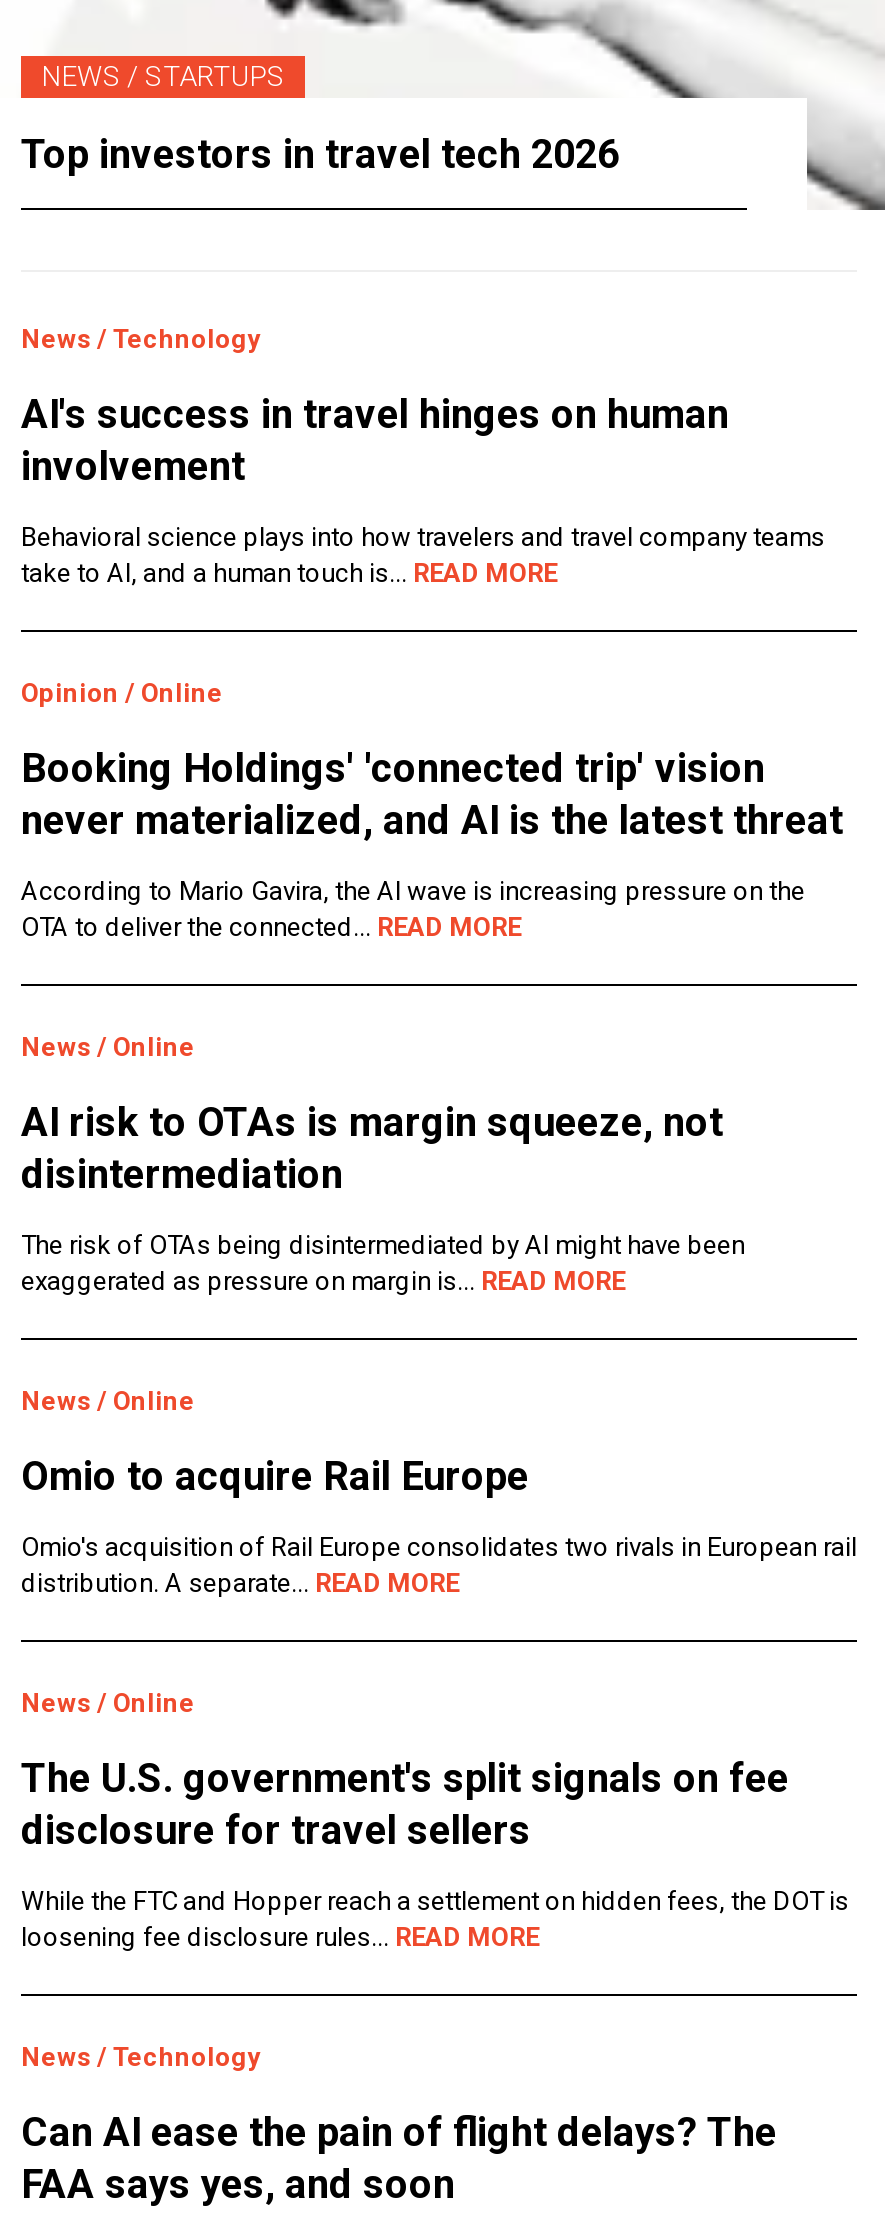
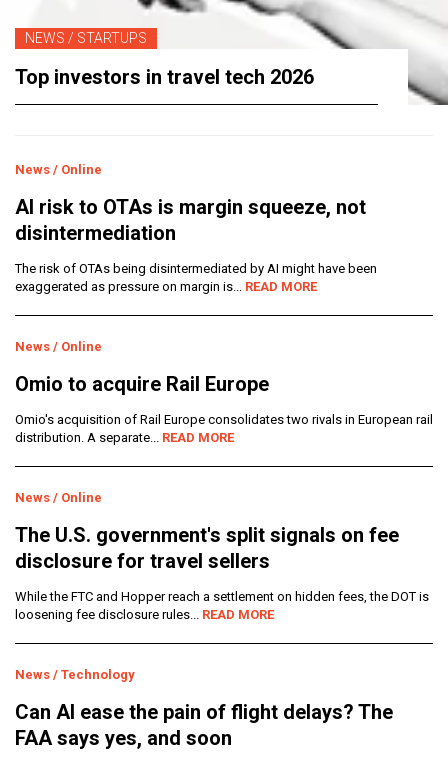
- News / Technology
- AI's success in travel hinges on human
- involvement
- Behavioral science plays into how travelers and travel company teams
- take to AI, and a human touch is... READ MORE

- Opinion / Online
- Booking Holdings' 'connected trip' vision
- never materialized, and AI is the latest threat
- According to Mario Gavira, the AI wave is increasing pressure on the
- OTA to deliver the connected... READ MORE
